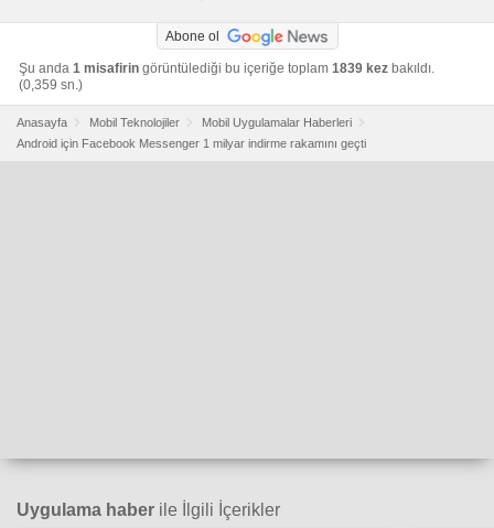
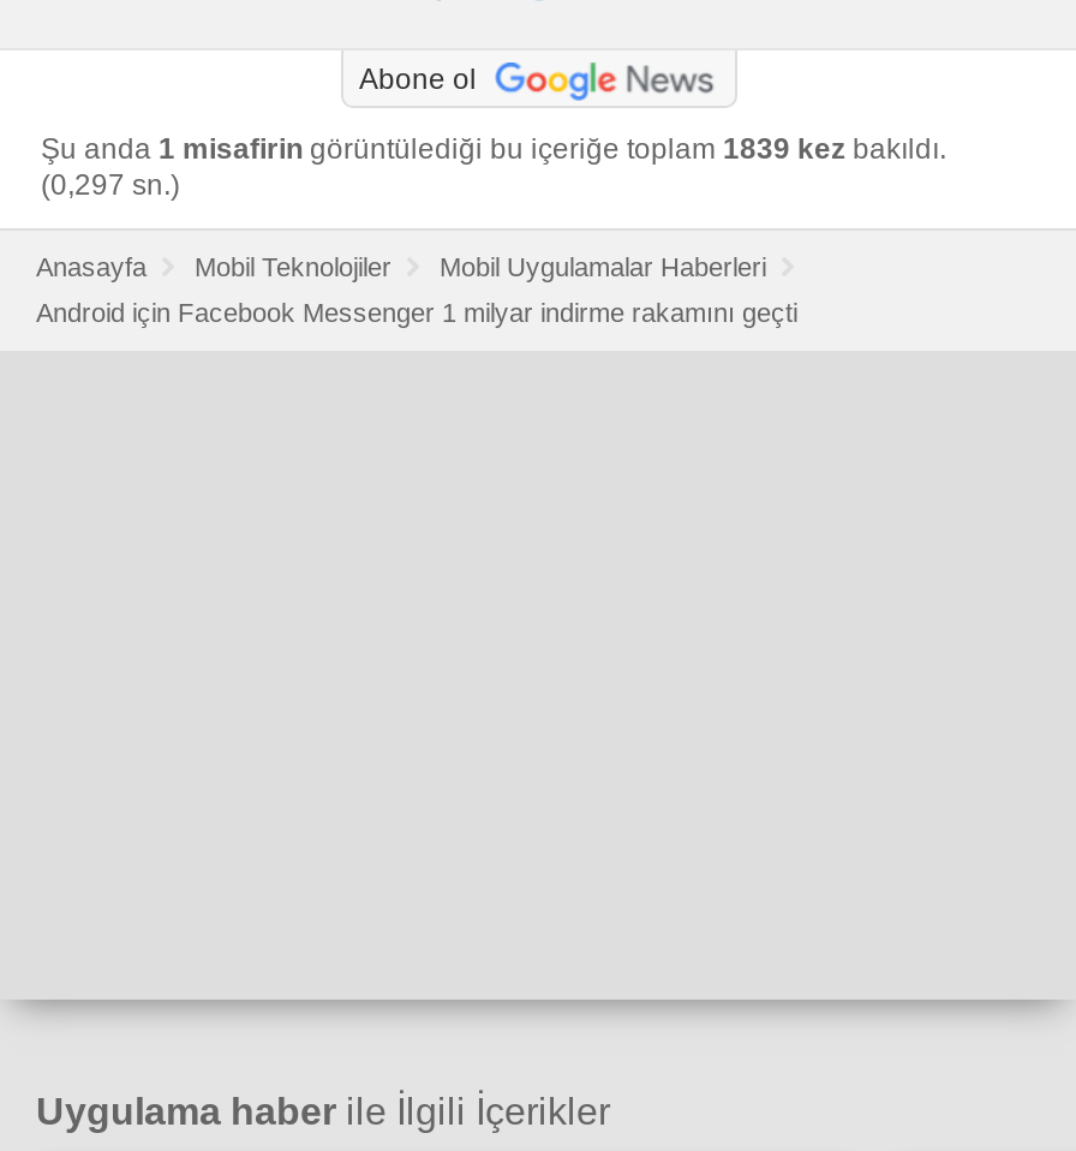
- (0,359 sn.)
+ (0,297 sn.)
